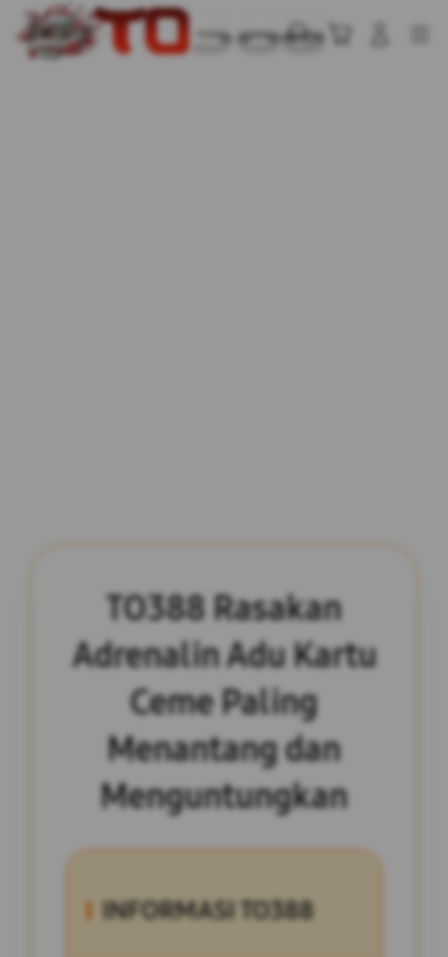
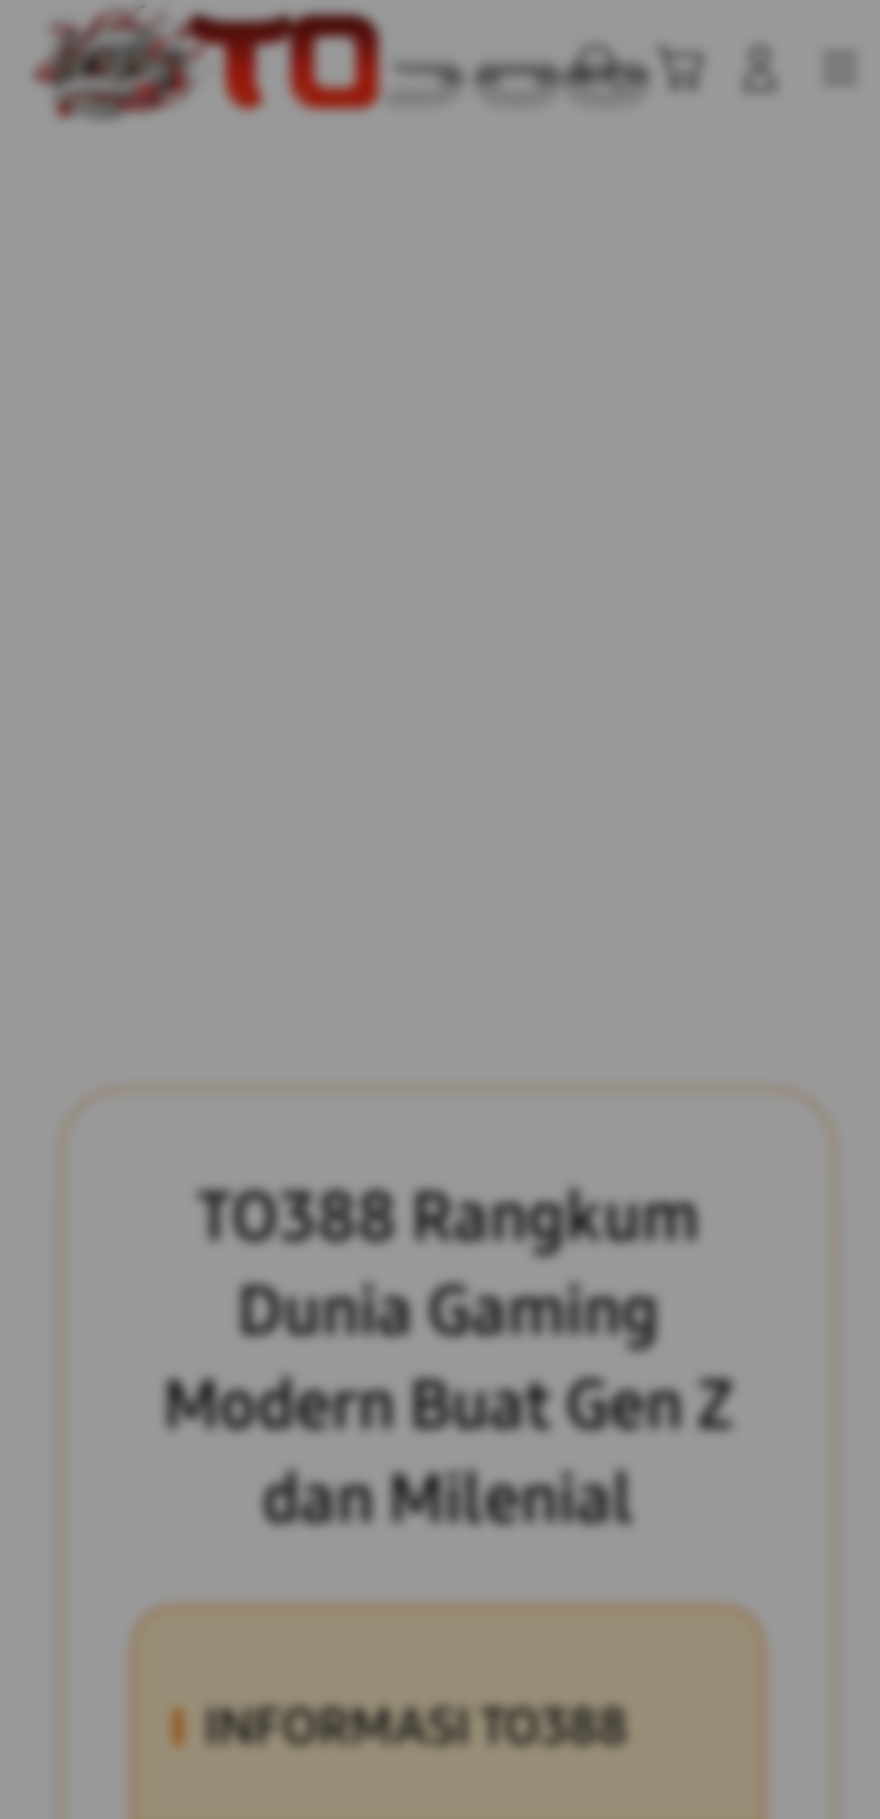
- TO388 Rasakan
- Adrenalin Adu Kartu
- Ceme Paling
- Menantang dan
- Menguntungkan
+ TO388 Rangkum
+ Dunia Gaming
+ Modern Buat Gen Z
+ dan Milenial
